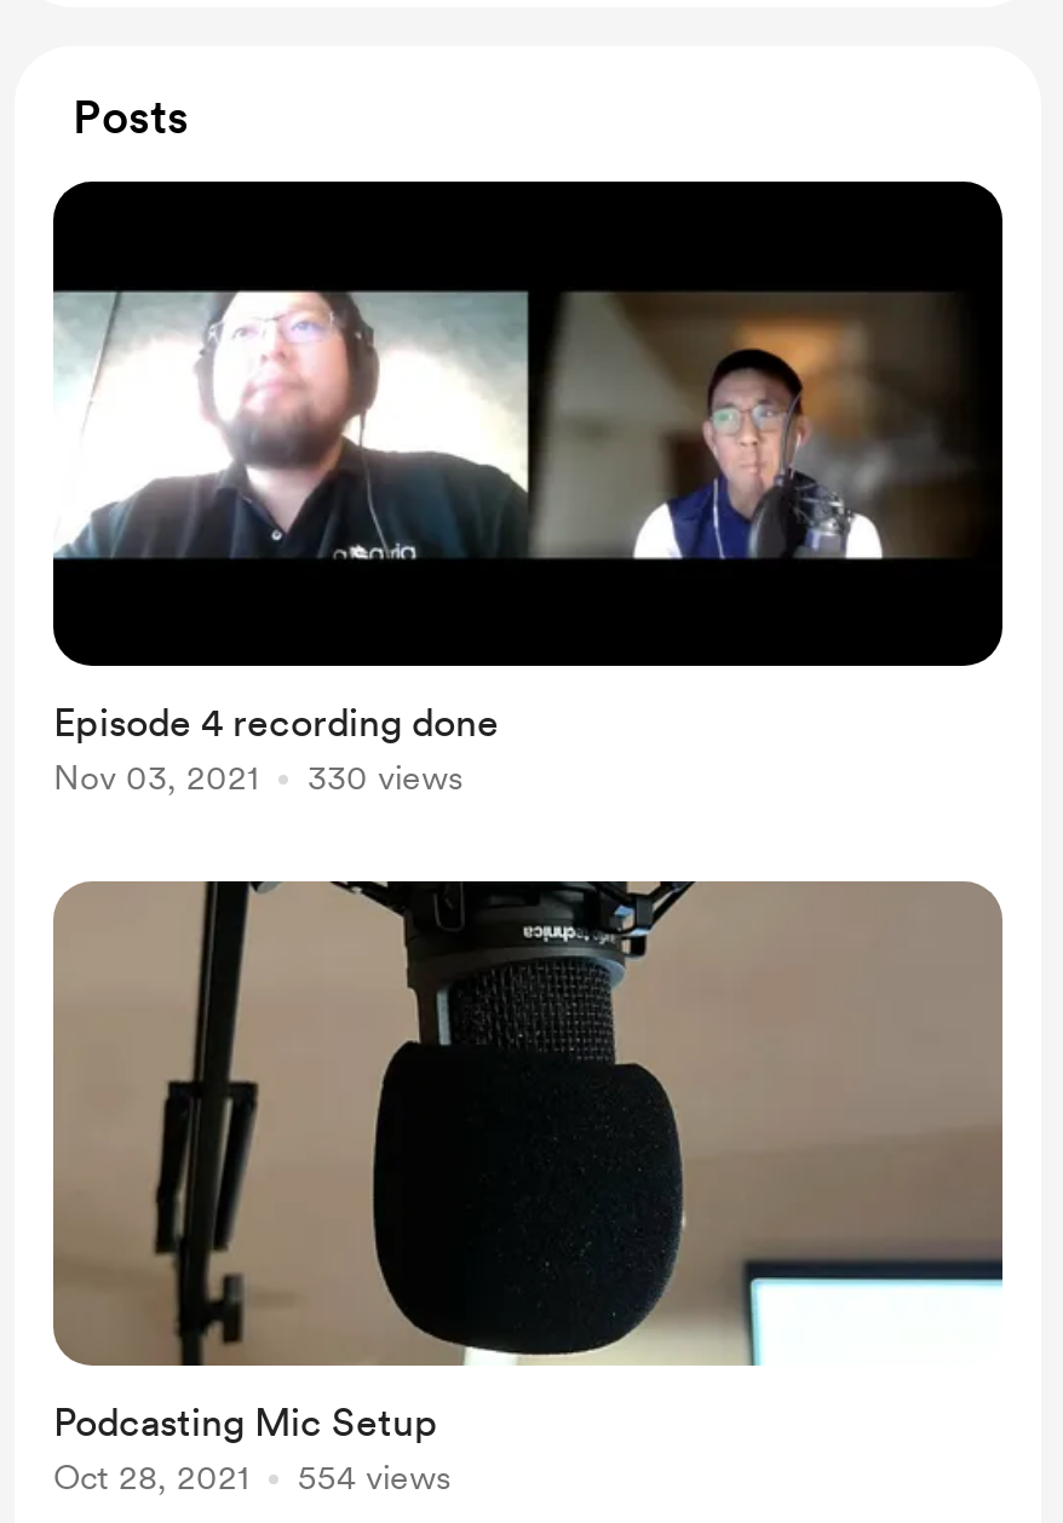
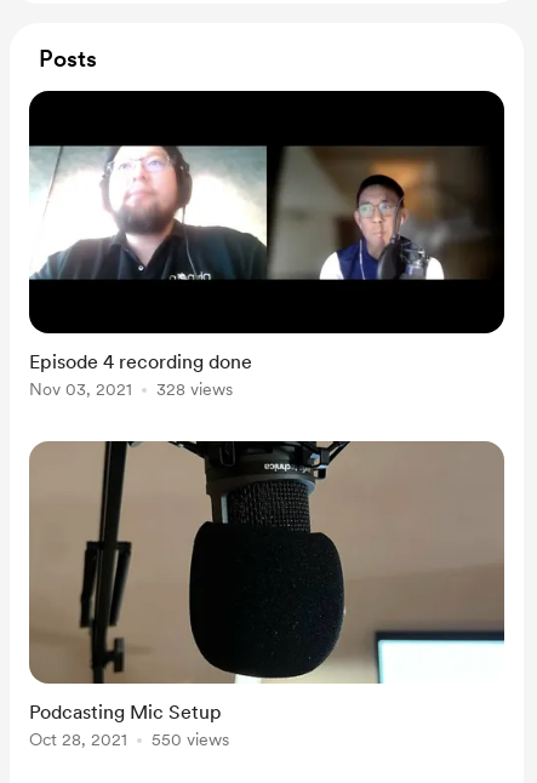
- Nov 03, 2021 330 views
+ Nov 03, 2021 328 views

- Oct 28, 2021 554 views
+ Oct 28, 2021 550 views
